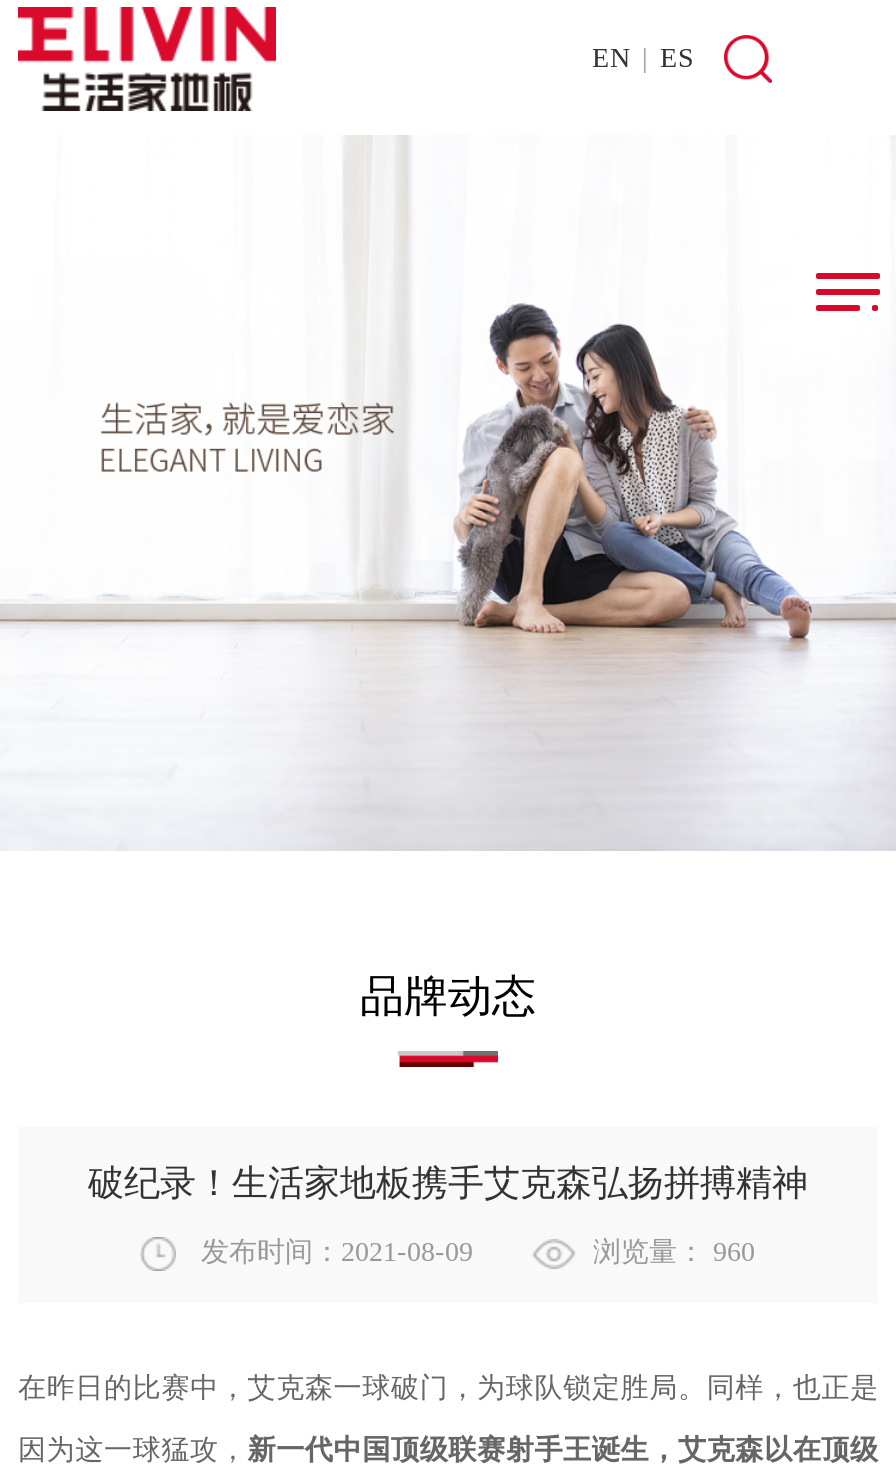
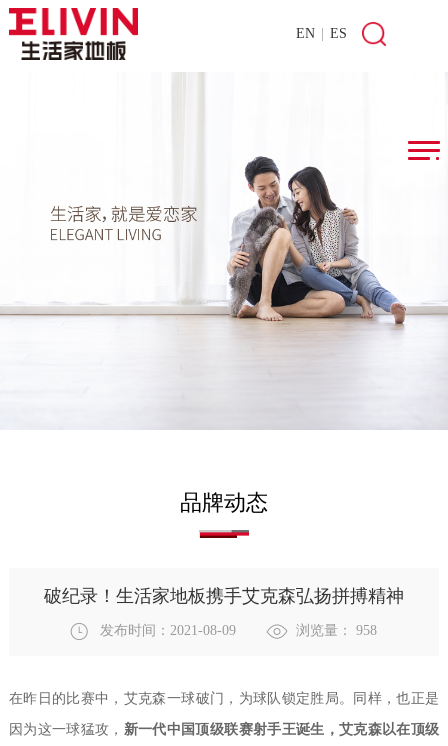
- 浏览量：960
+ 浏览量：958
